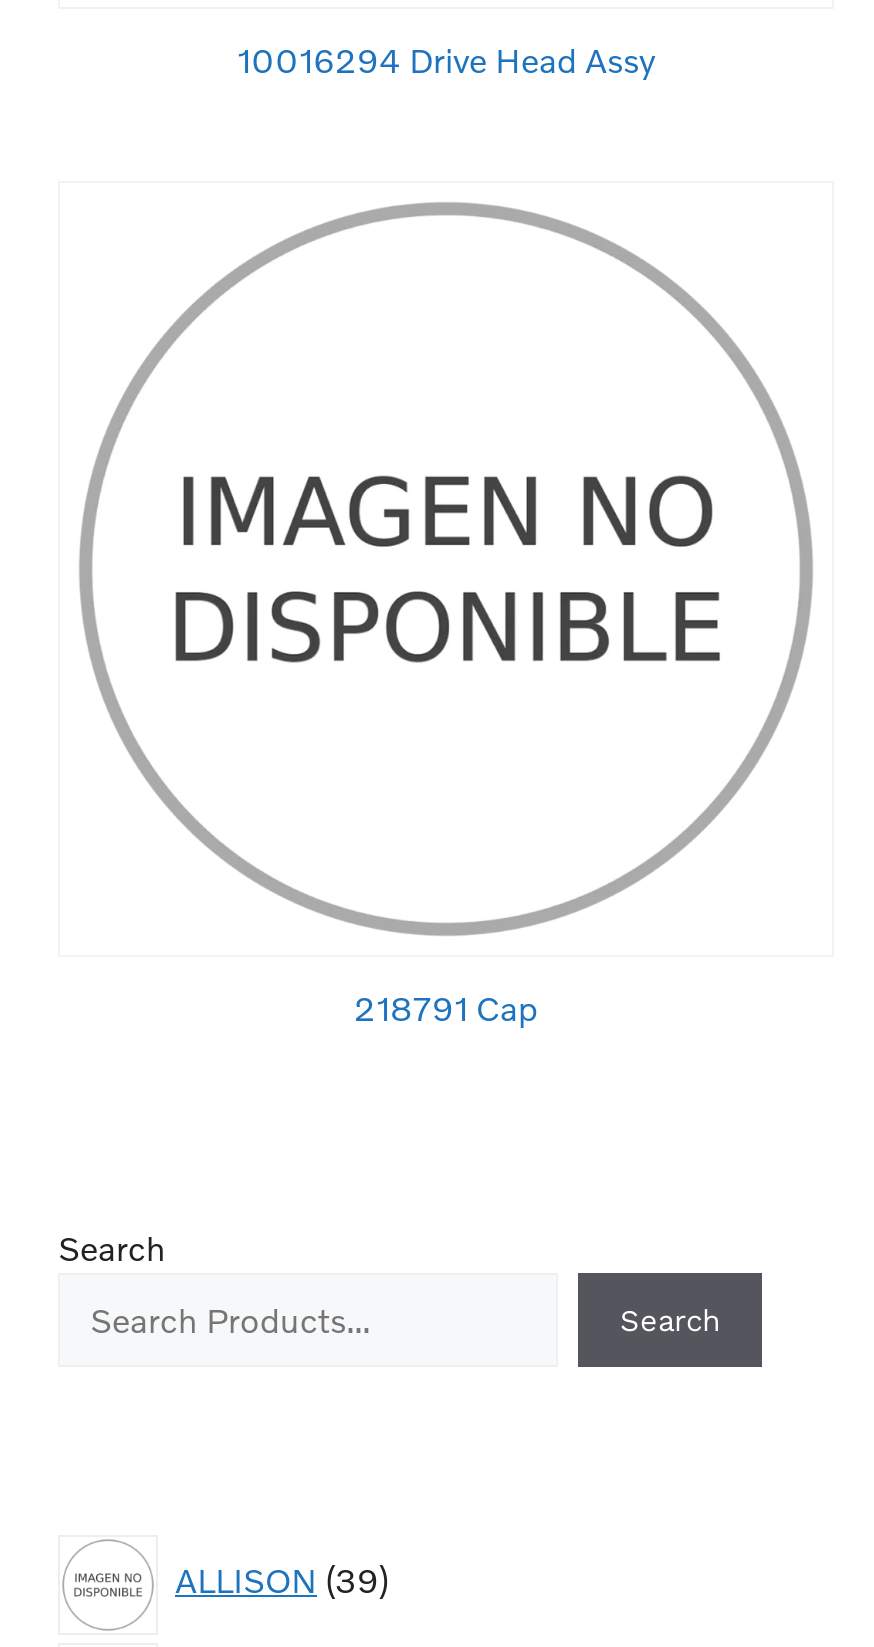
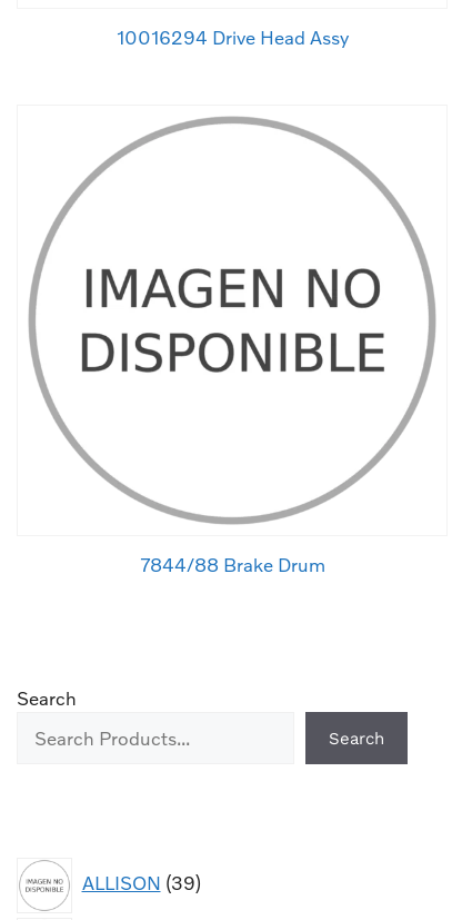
- 218791 Cap
+ 7844/88 Brake Drum
